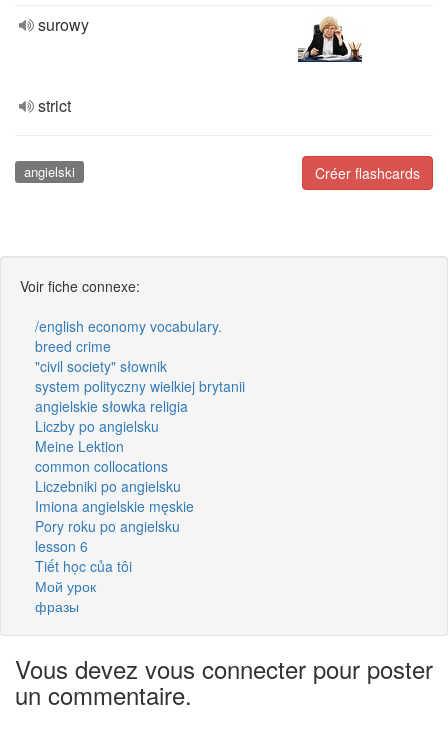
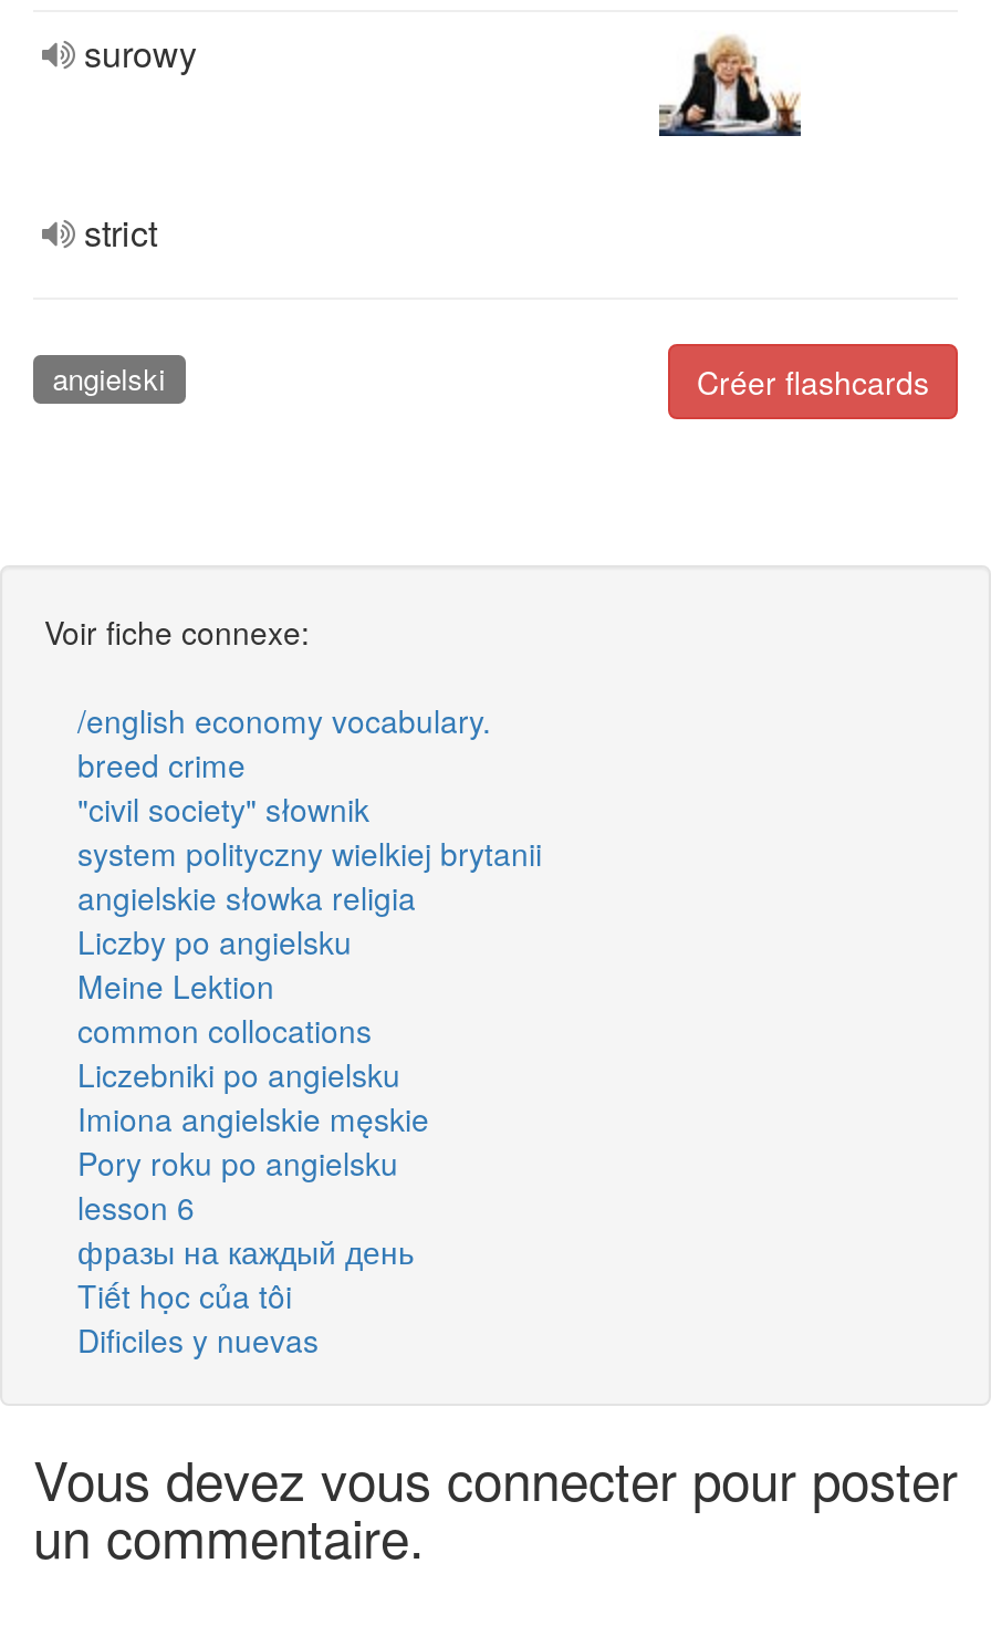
+ фразы на каждый день

moved down: Tiết học của tôi

- Мой урок
- фразы
+ Dificiles y nuevas
